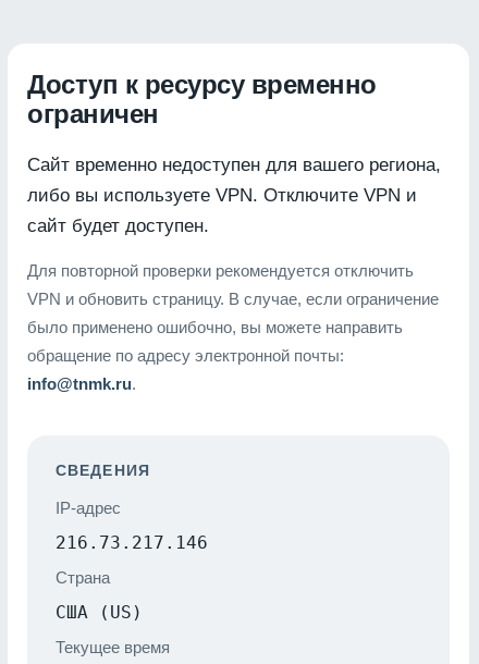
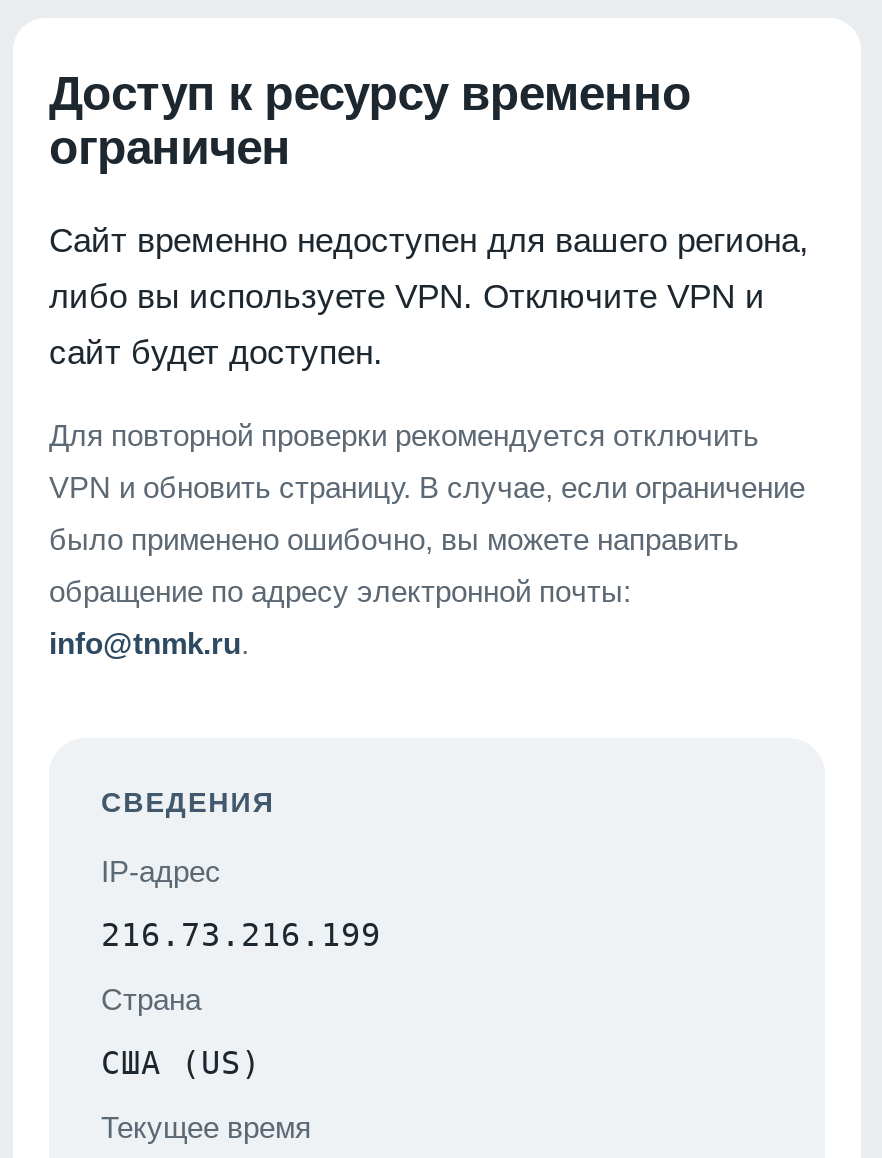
- 216.73.217.146
+ 216.73.216.199
